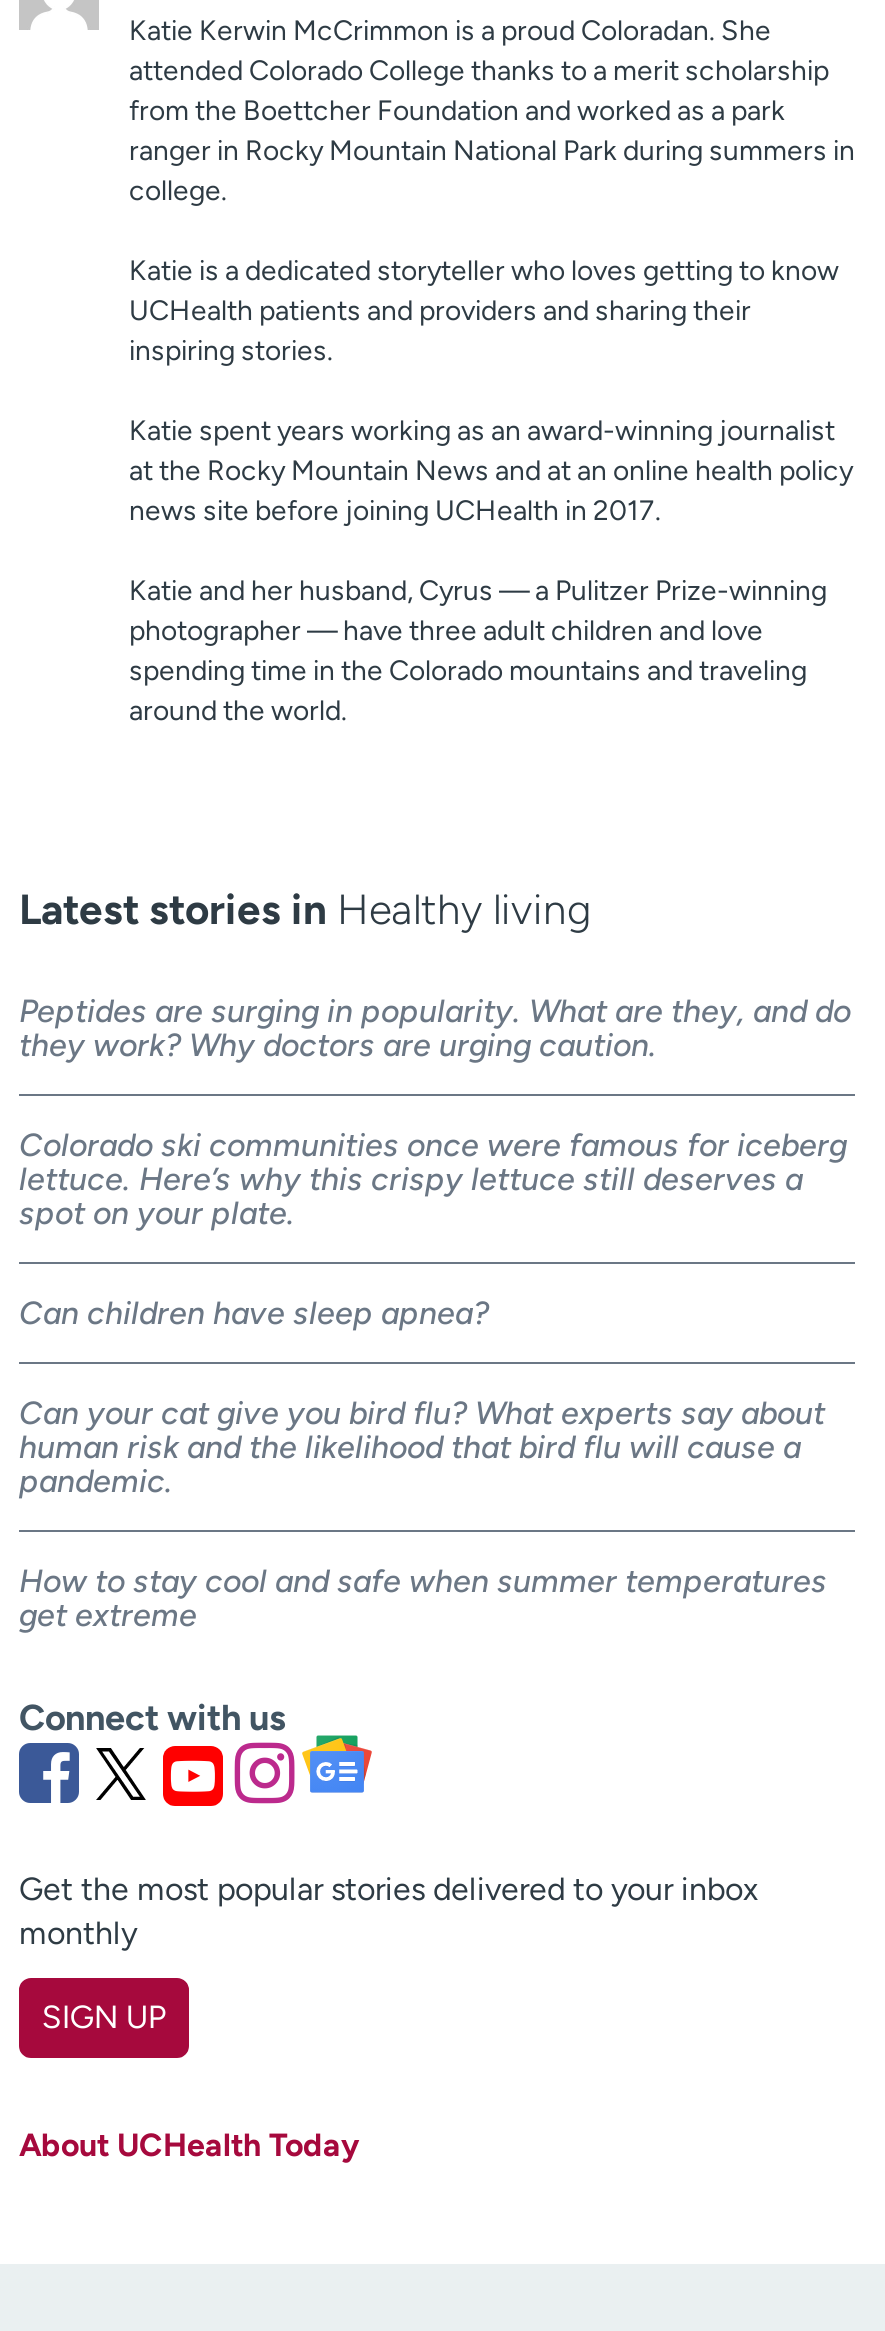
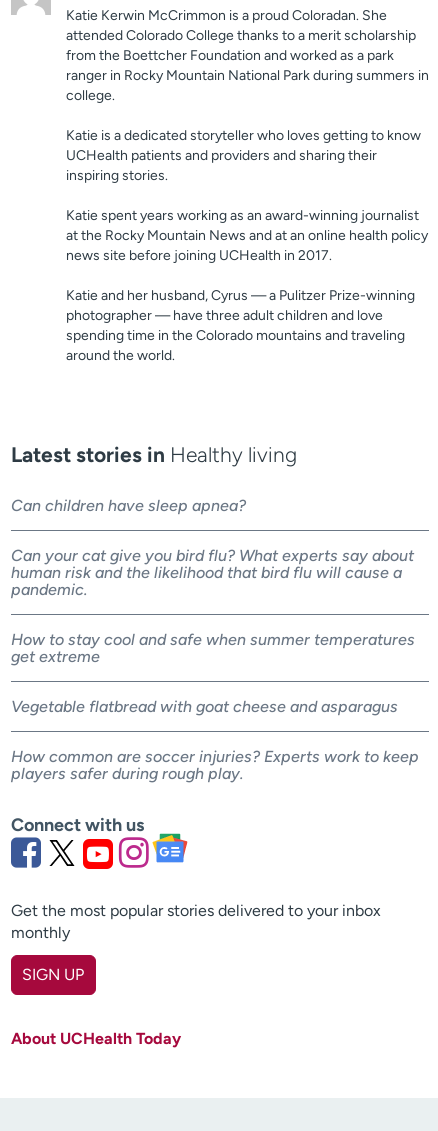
- Peptides are surging in popularity. What are they, and do
- they work? Why doctors are urging caution.
- Colorado ski communities once were famous for iceberg
- lettuce. Here’s why this crispy lettuce still deserves a
- spot on your plate.

moved up: Can children have sleep apnea? | Can your cat give you bird flu? What experts say about | human risk and the likelihood that bird flu will cause a | pandemic. | How to stay cool and safe when summer temperatures | get extreme

+ Vegetable flatbread with goat cheese and asparagus
+ How common are soccer injuries? Experts work to keep
+ players safer during rough play.
